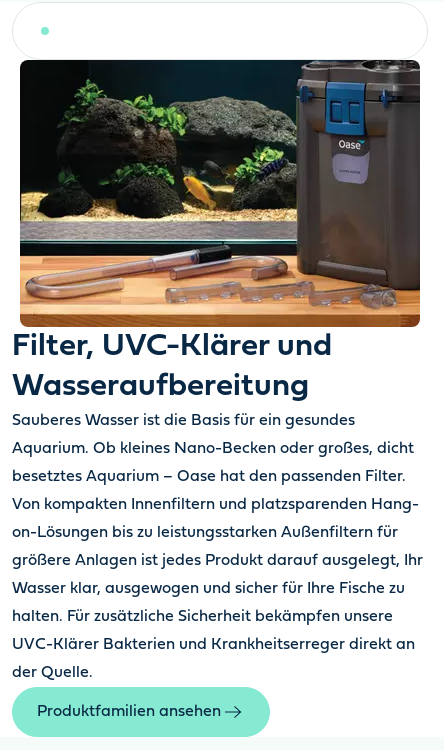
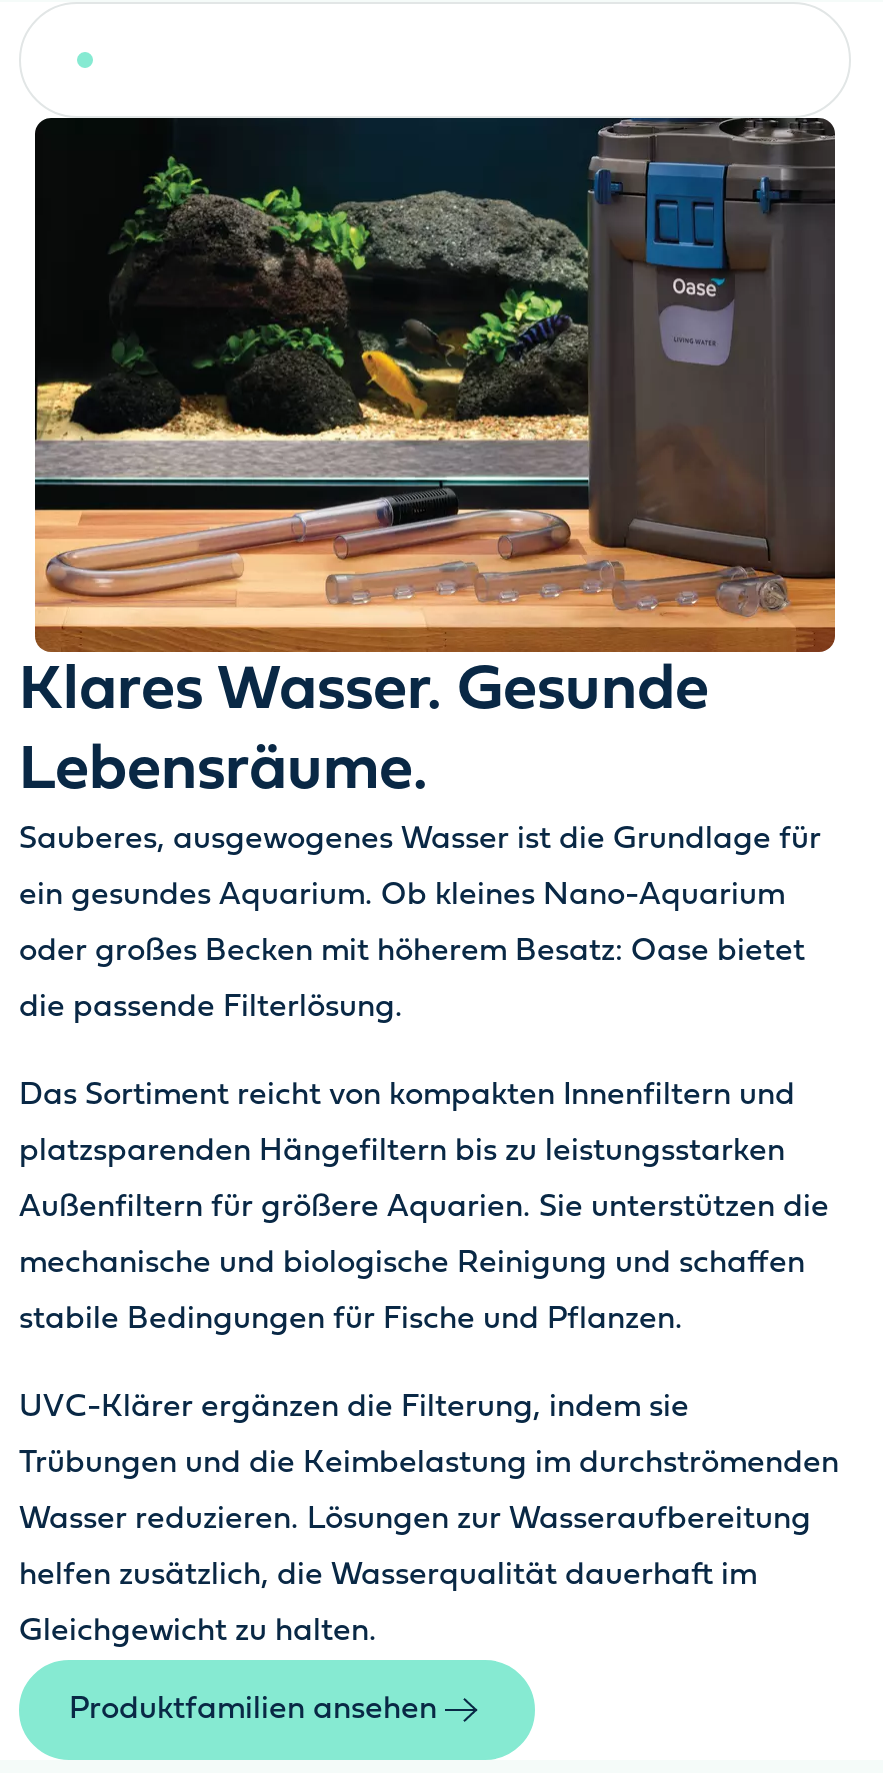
- Filter, UVC-Klärer und
- Wasseraufbereitung
- Sauberes Wasser ist die Basis für ein gesundes
- Aquarium. Ob kleines Nano-Becken oder großes, dicht
- besetztes Aquarium – Oase hat den passenden Filter.
- Von kompakten Innenfiltern und platzsparenden Hang-
- on-Lösungen bis zu leistungsstarken Außenfiltern für
- größere Anlagen ist jedes Produkt darauf ausgelegt, Ihr
- Wasser klar, ausgewogen und sicher für Ihre Fische zu
- halten. Für zusätzliche Sicherheit bekämpfen unsere
- UVC-Klärer Bakterien und Krankheitserreger direkt an
- der Quelle.
+ Klares Wasser. Gesunde
+ Lebensräume.
+ Sauberes, ausgewogenes Wasser ist die Grundlage für
+ ein gesundes Aquarium. Ob kleines Nano-Aquarium
+ oder großes Becken mit höherem Besatz: Oase bietet
+ die passende Filterlösung.
+ Das Sortiment reicht von kompakten Innenfiltern und
+ platzsparenden Hängefiltern bis zu leistungsstarken
+ Außenfiltern für größere Aquarien. Sie unterstützen die
+ mechanische und biologische Reinigung und schaffen
+ stabile Bedingungen für Fische und Pflanzen.
+ UVC-Klärer ergänzen die Filterung, indem sie
+ Trübungen und die Keimbelastung im durchströmenden
+ Wasser reduzieren. Lösungen zur Wasseraufbereitung
+ helfen zusätzlich, die Wasserqualität dauerhaft im
+ Gleichgewicht zu halten.
